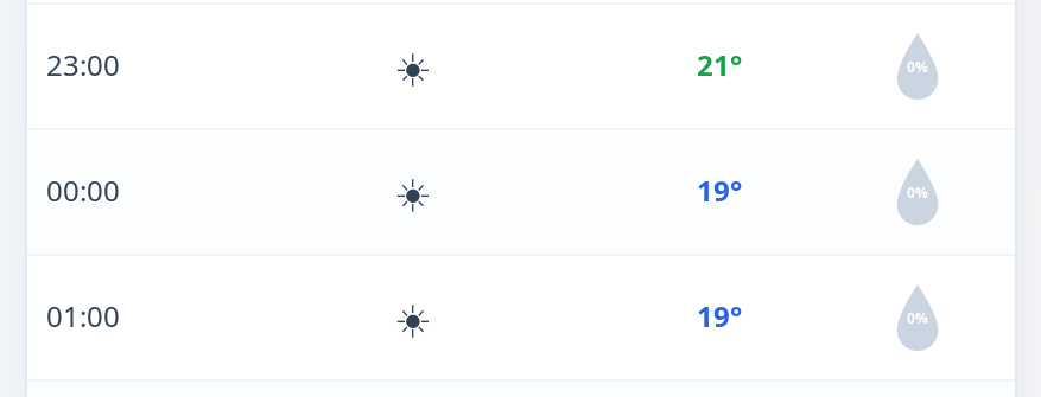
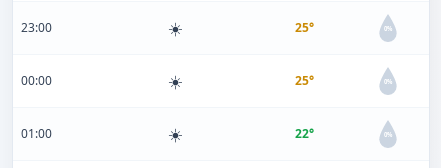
- 21°
+ 25°

- 19°
+ 25°

- 19°
+ 22°
